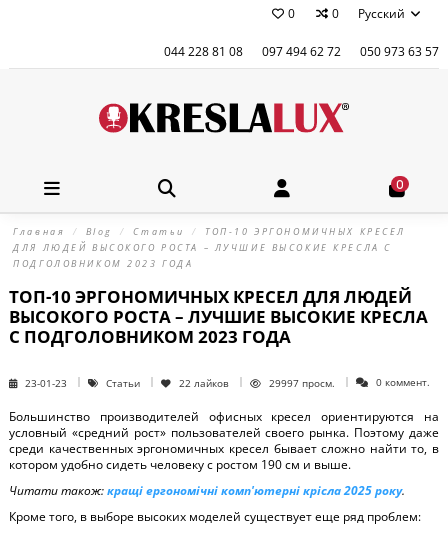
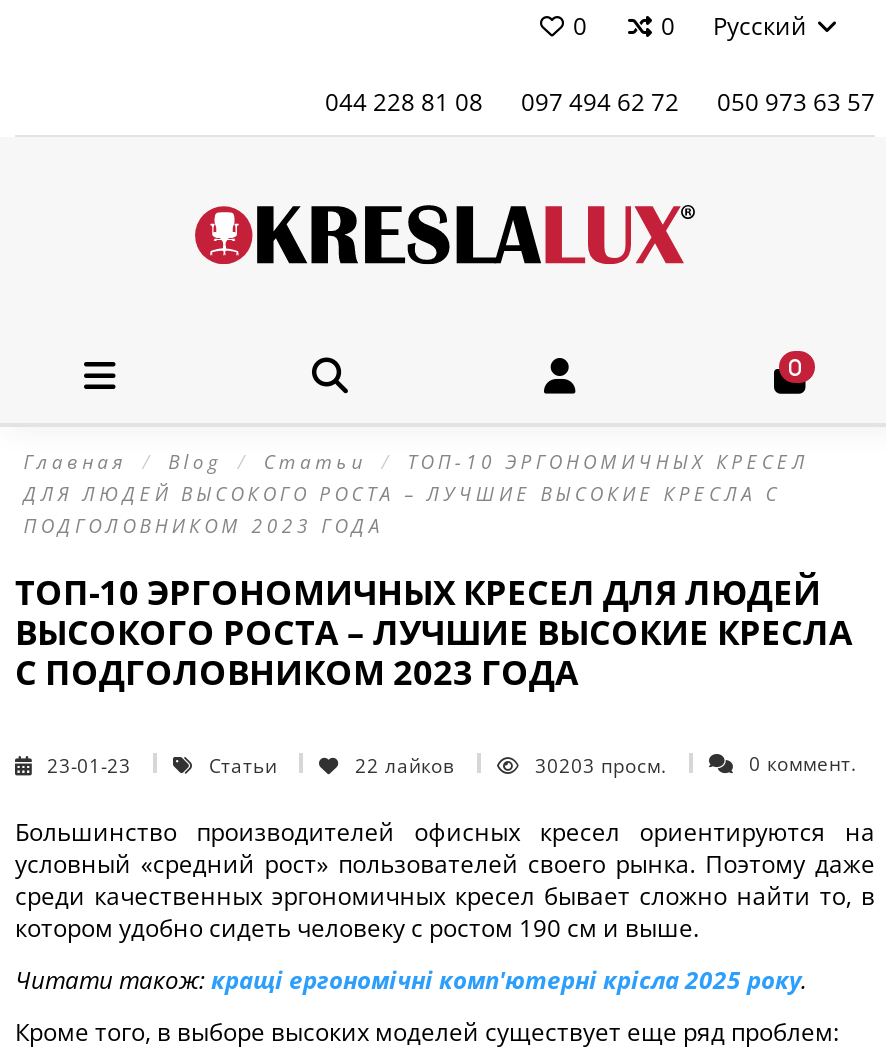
- 29997 просм.
+ 30203 просм.
